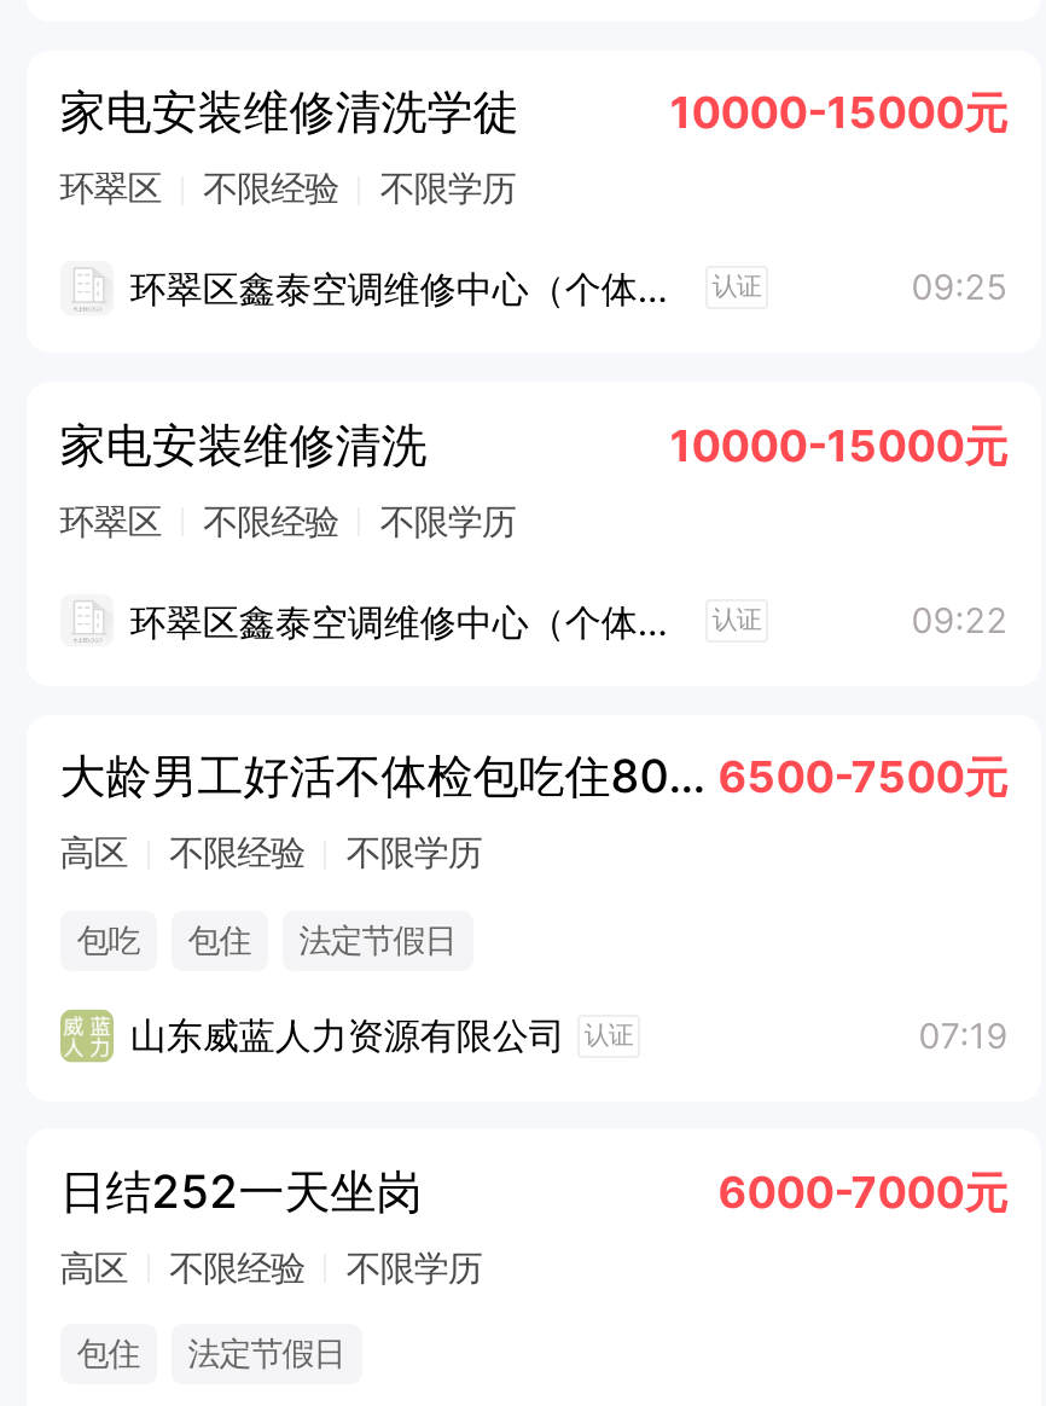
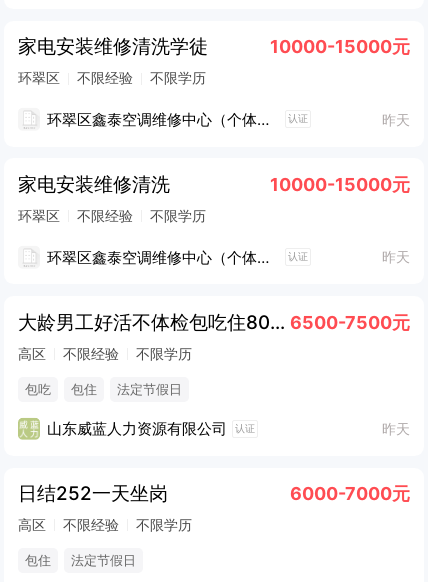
- 09:25
+ 昨天

- 09:22
+ 昨天

- 07:19
+ 昨天
